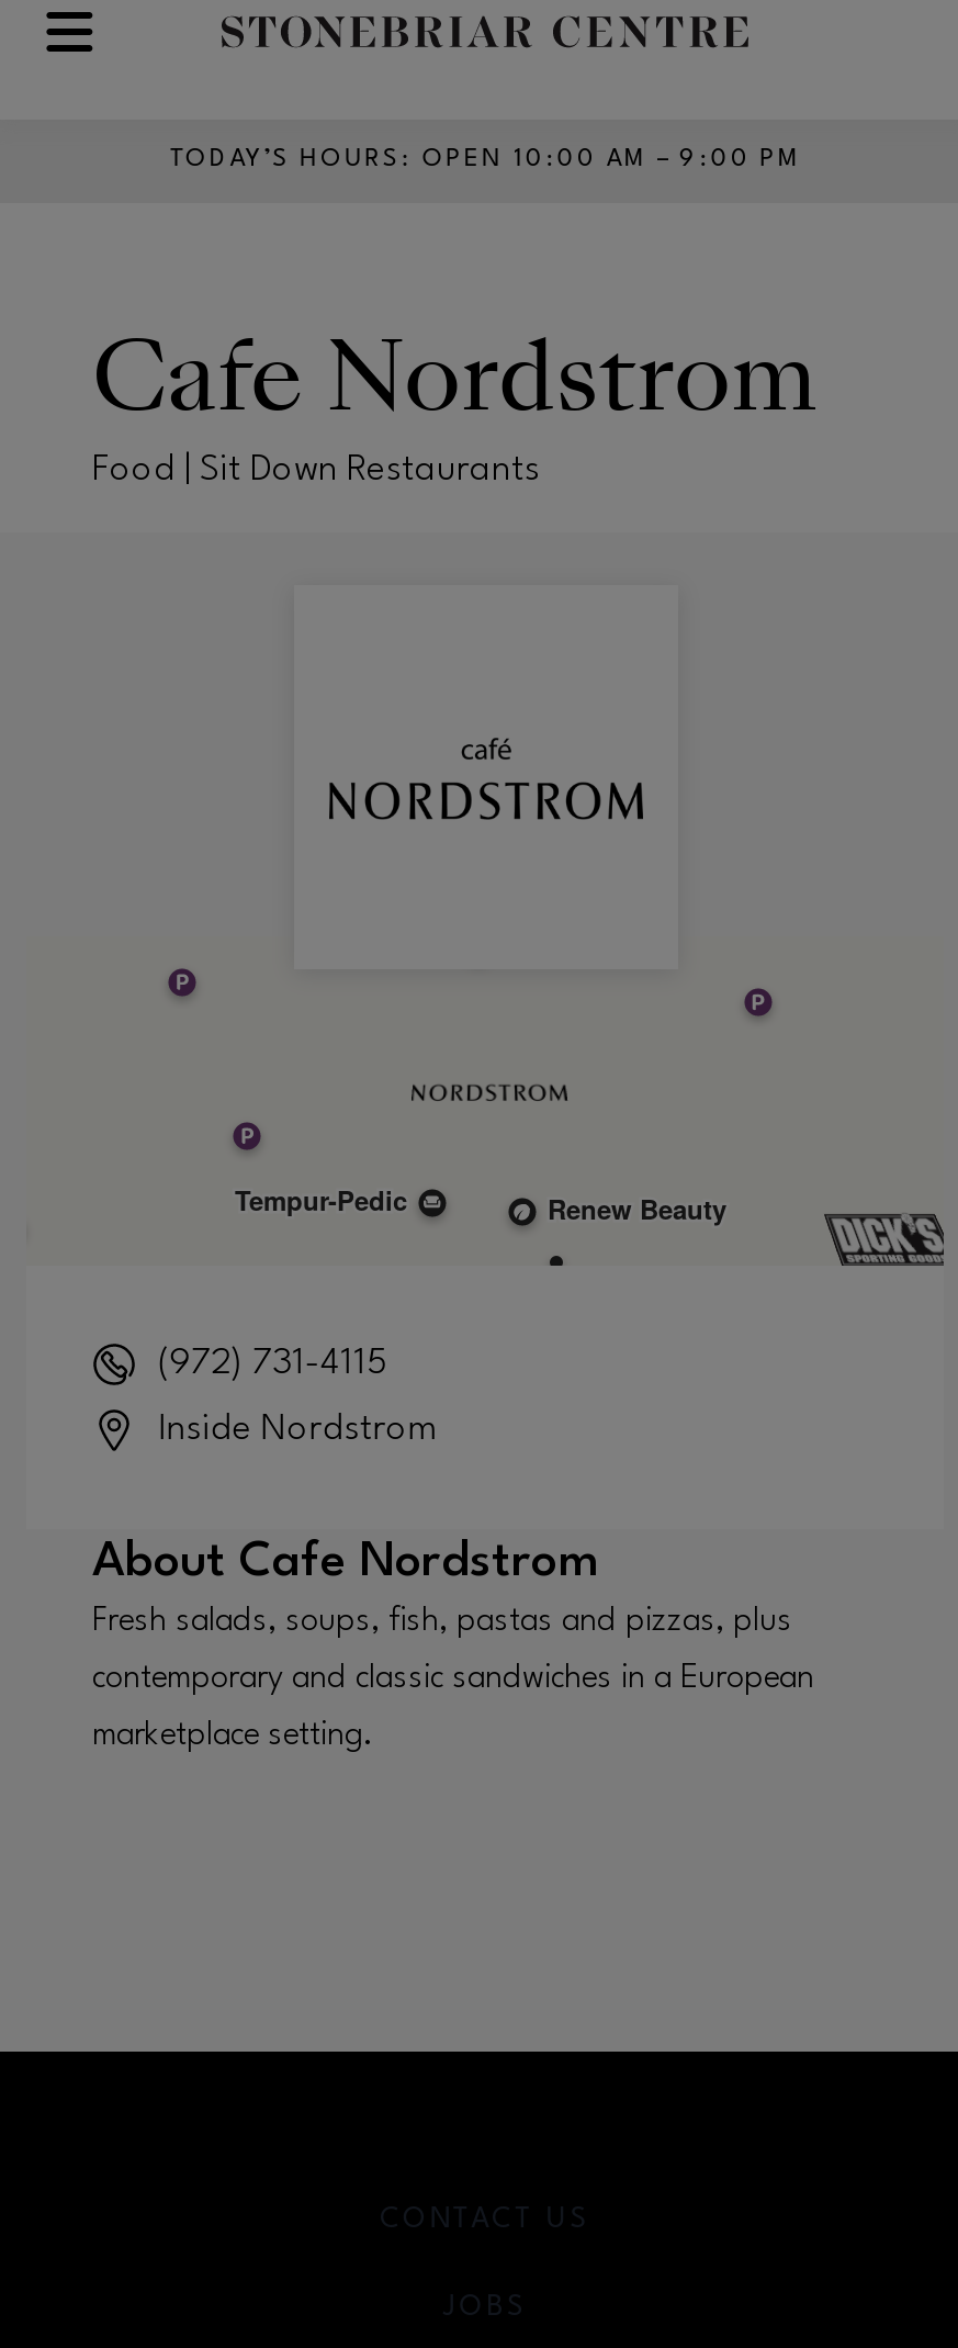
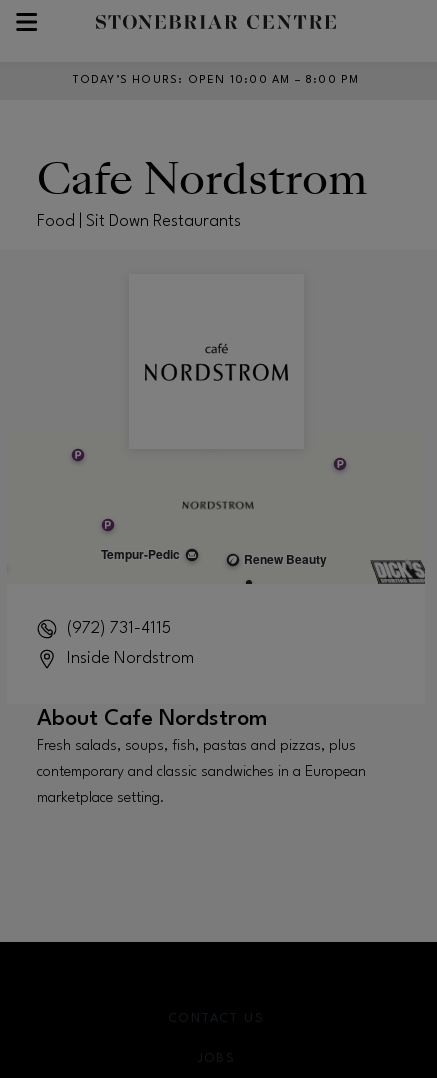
- TODAY’S HOURS: OPEN 10:00 AM – 9:00 PM
+ TODAY’S HOURS: OPEN 10:00 AM – 8:00 PM
